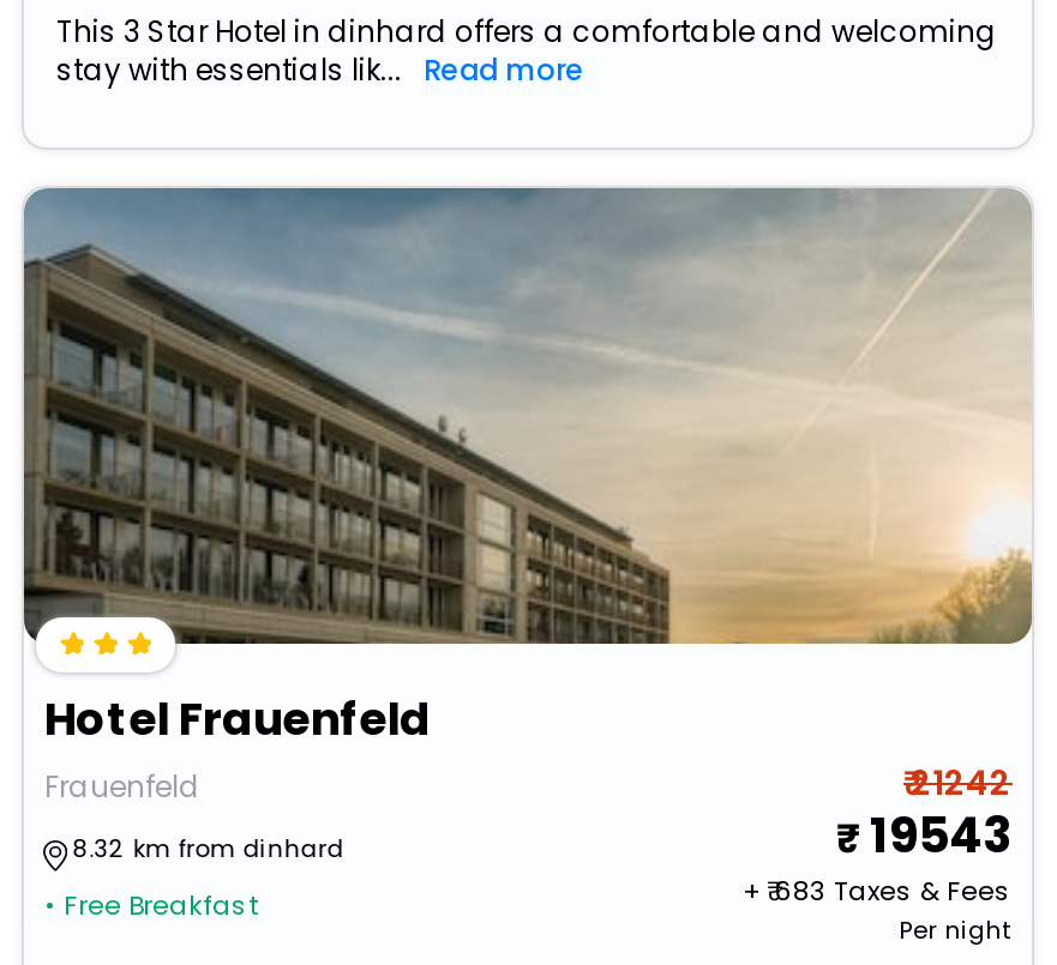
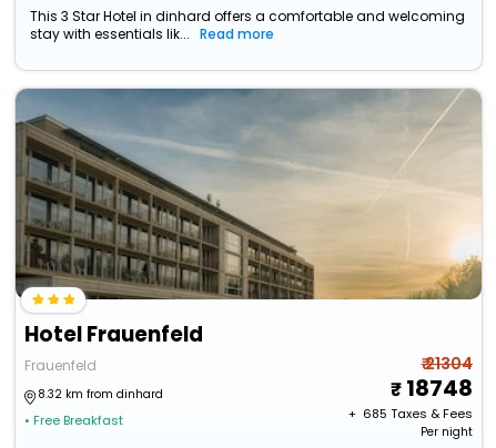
- ₹ 21242
+ ₹ 21304

- 19543
+ 18748

- + ₹683 Taxes & Fees
+ + ₹685 Taxes & Fees
